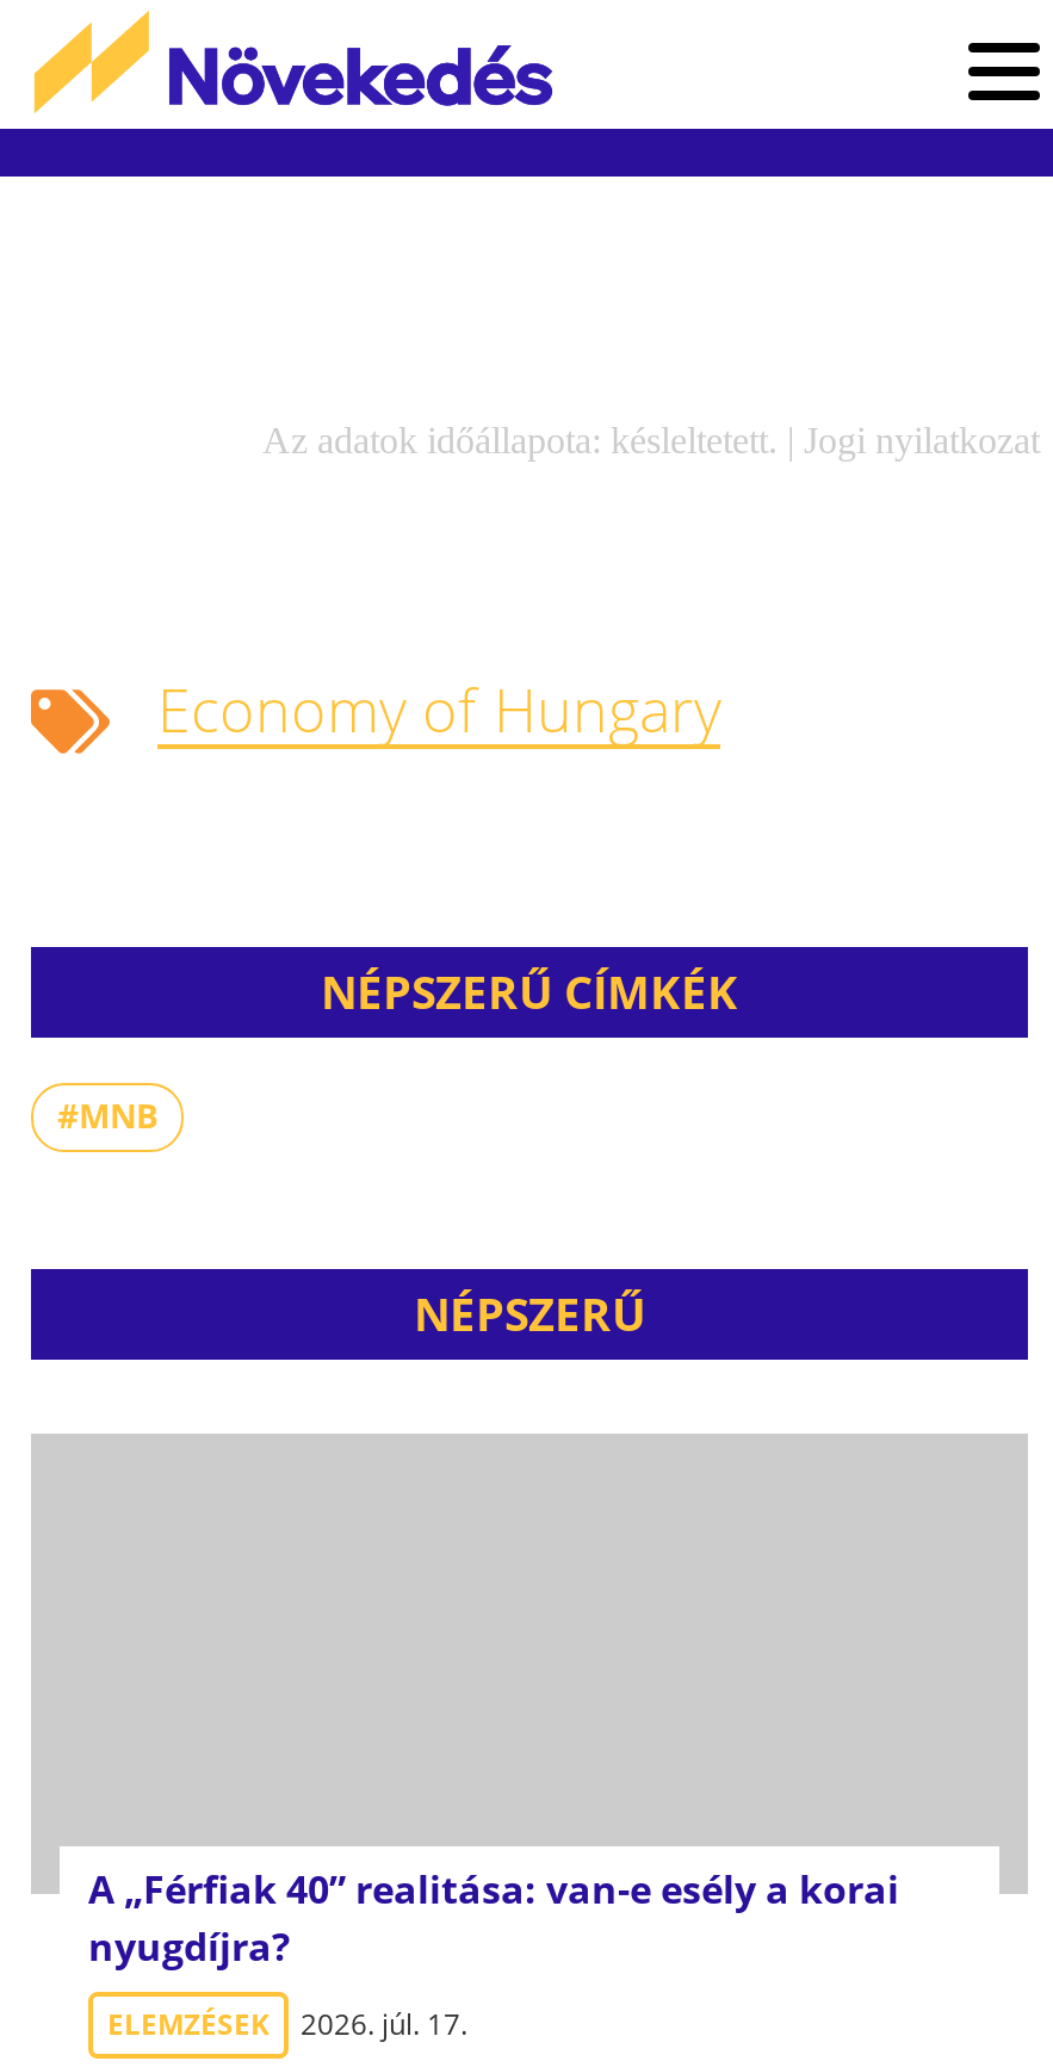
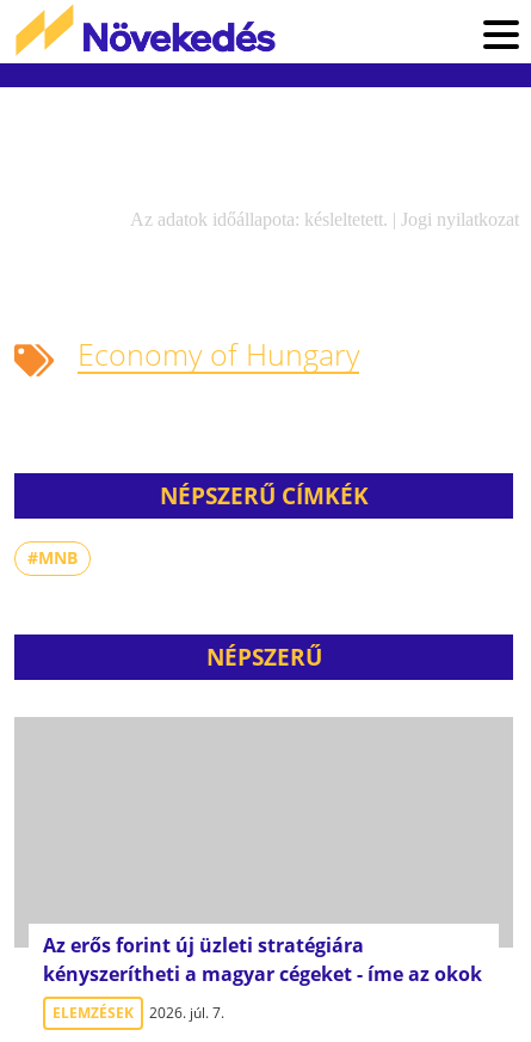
- A „Férfiak 40” realitása: van-e esély a korai
- nyugdíjra?
+ Az erős forint új üzleti stratégiára
+ kényszerítheti a magyar cégeket - íme az okok

- ELEMZÉSEK 2026. júl. 17.
+ ELEMZÉSEK 2026. júl. 7.
